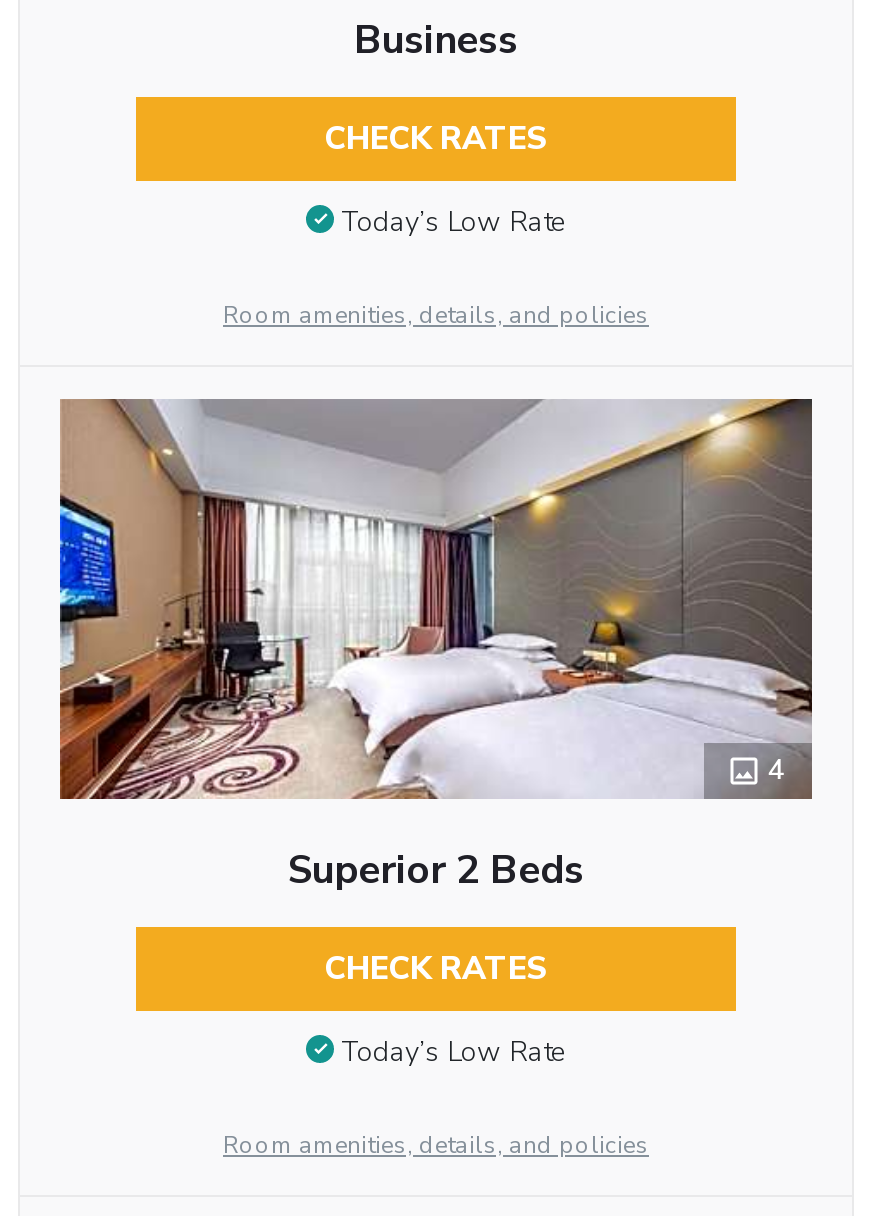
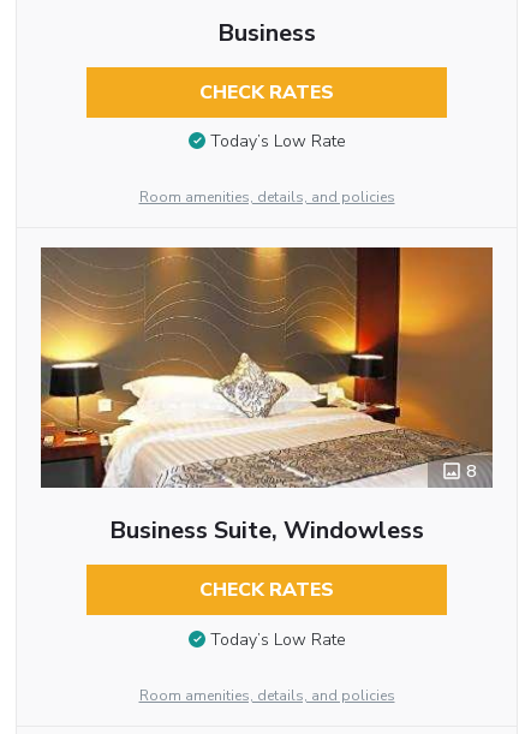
- [image]
- 4
+ [image]
+ 8

- Superior 2 Beds
+ Business Suite, Windowless
